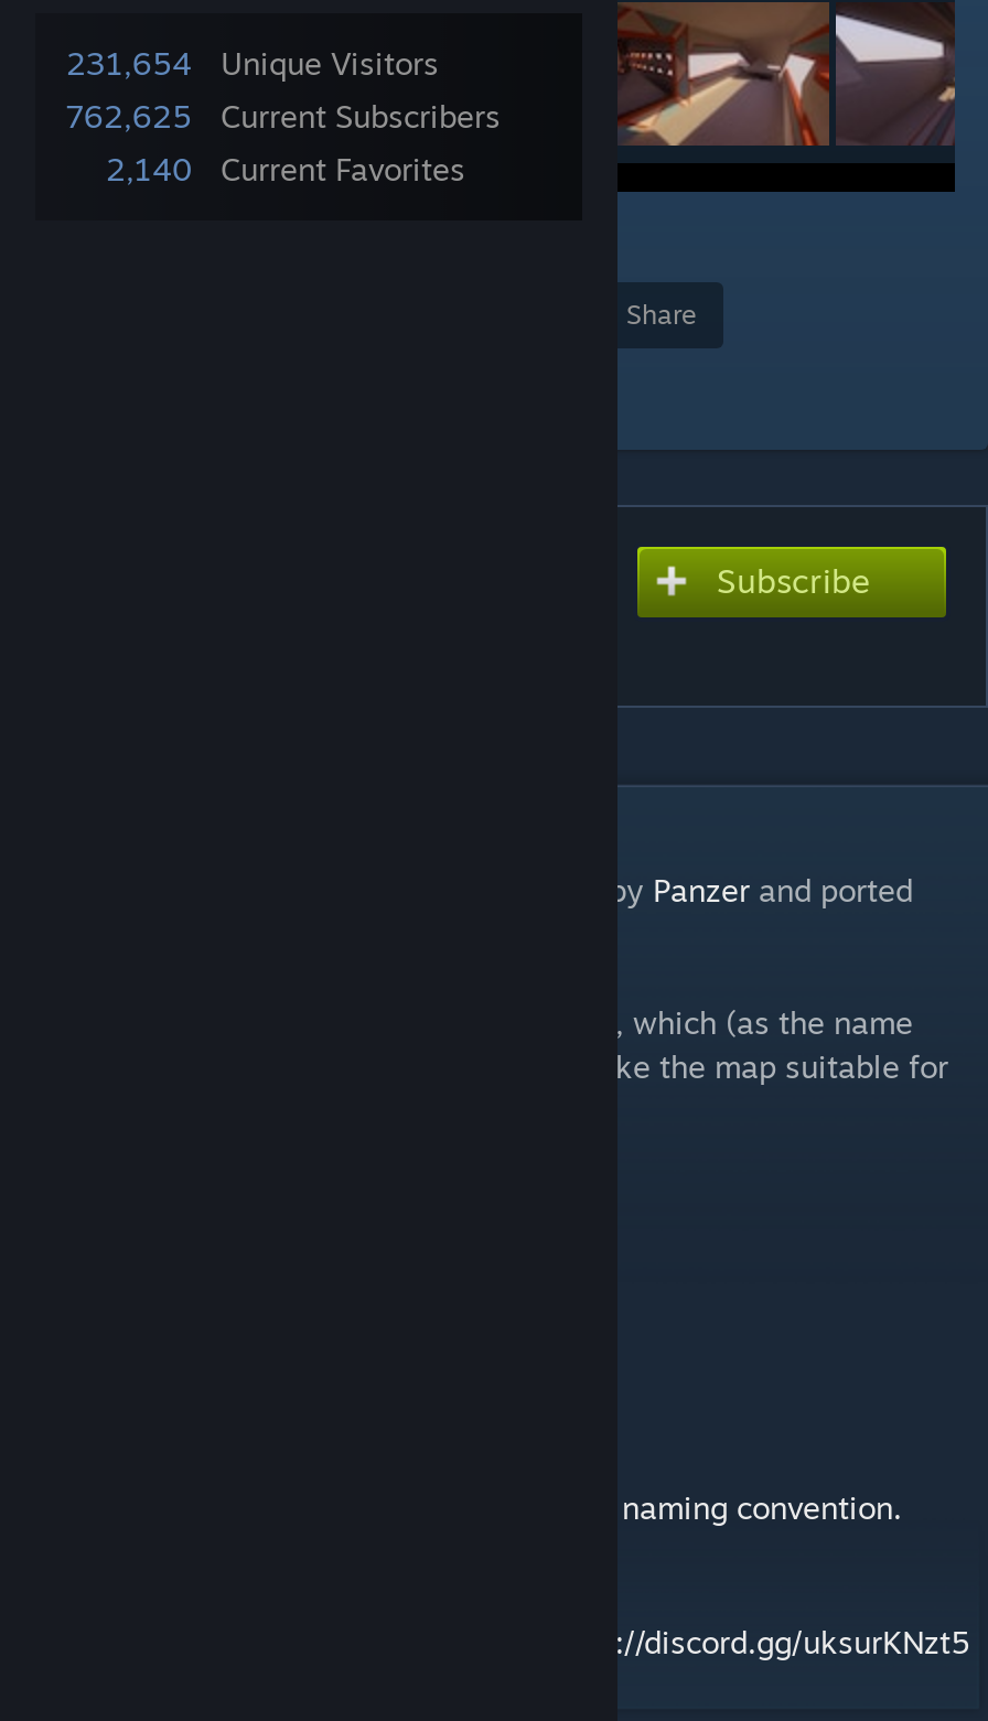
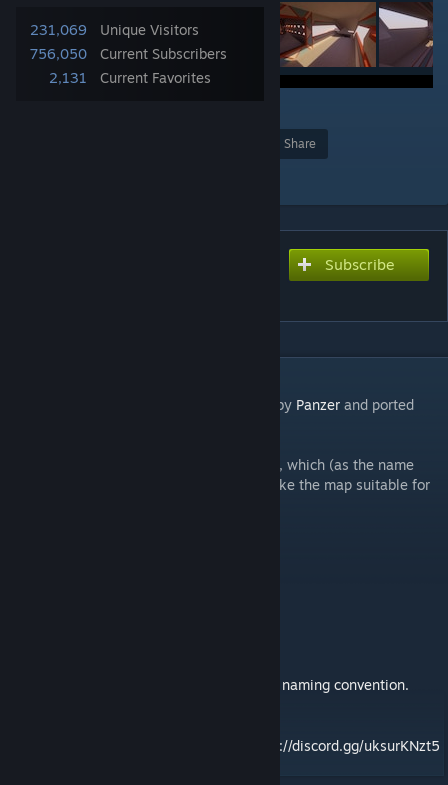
- 231,654 Unique Visitors
+ 231,069 Unique Visitors

- 762,625 Current Subscribers
+ 756,050 Current Subscribers

- 2,140 Current Favorites
+ 2,131 Current Favorites
